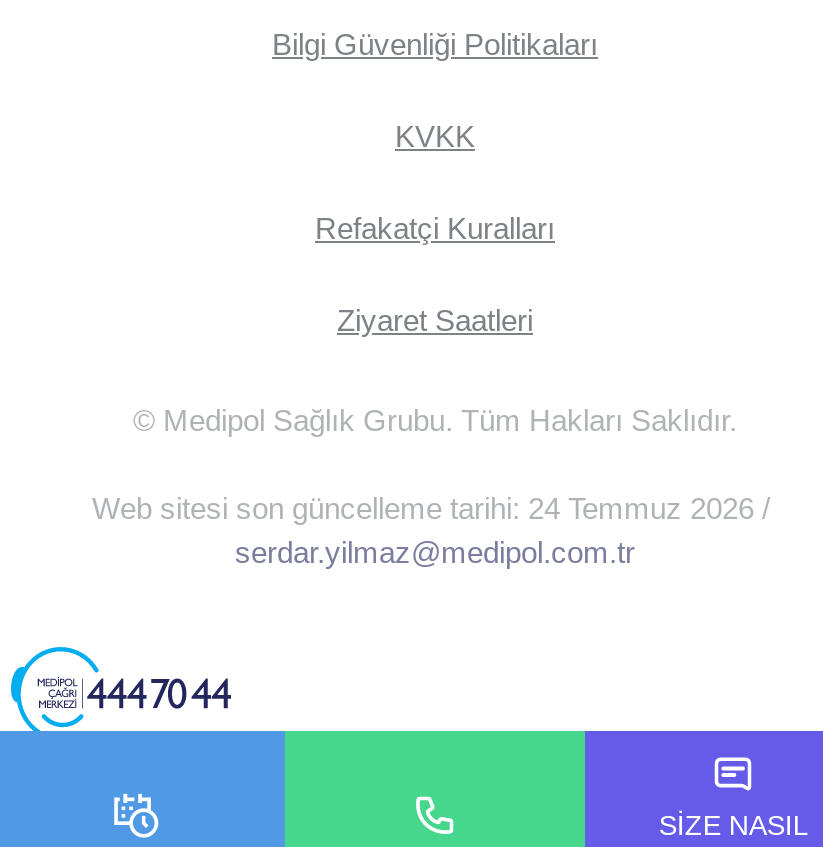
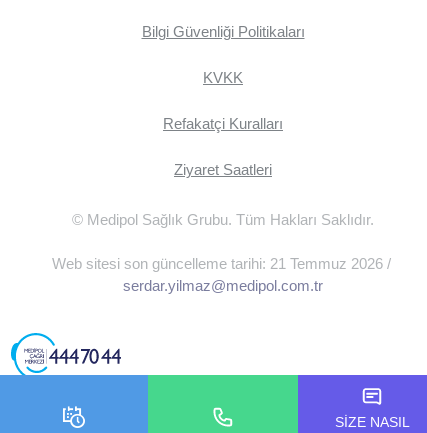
- Web sitesi son güncelleme tarihi: 24 Temmuz 2026 /
+ Web sitesi son güncelleme tarihi: 21 Temmuz 2026 /
